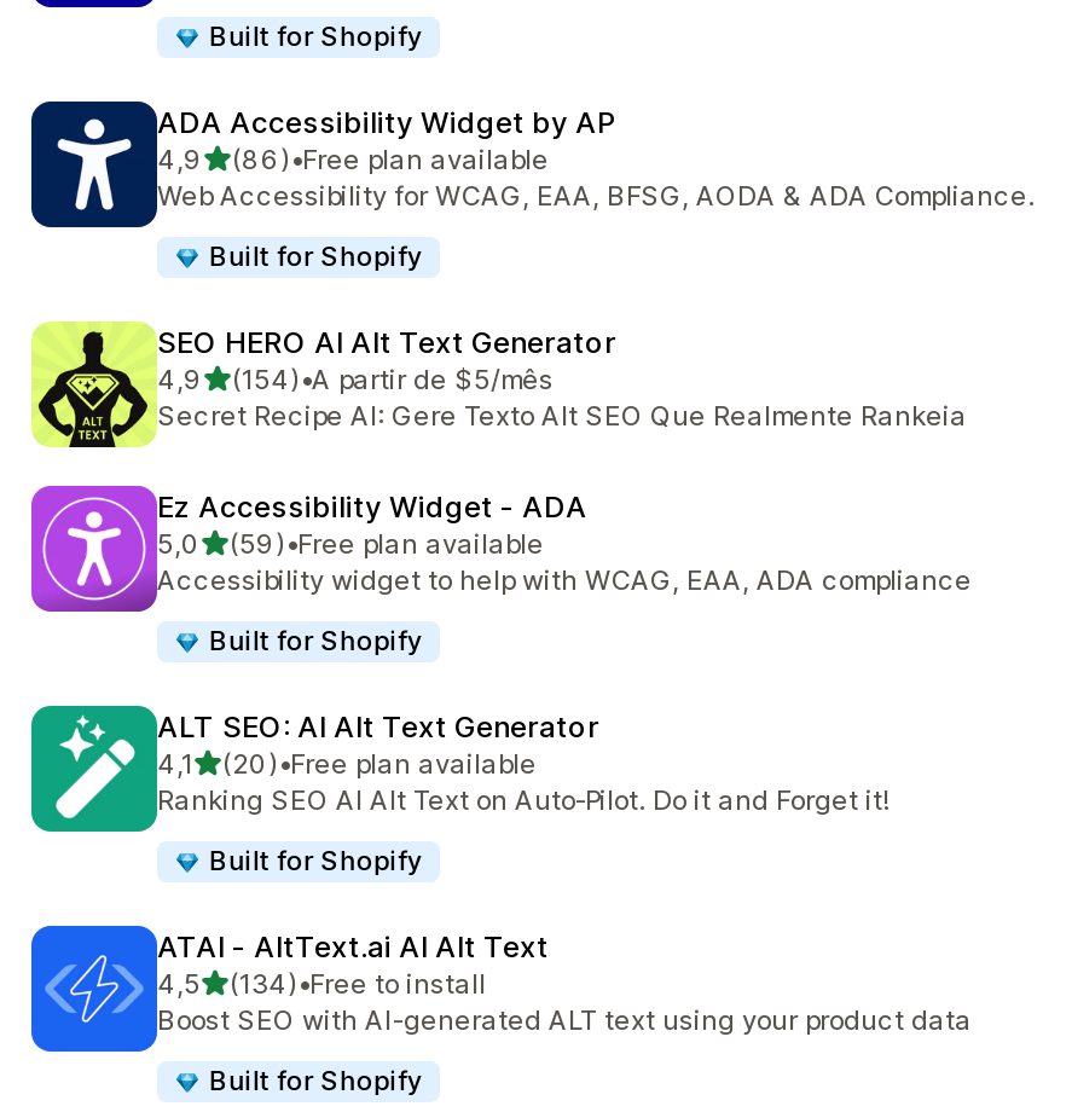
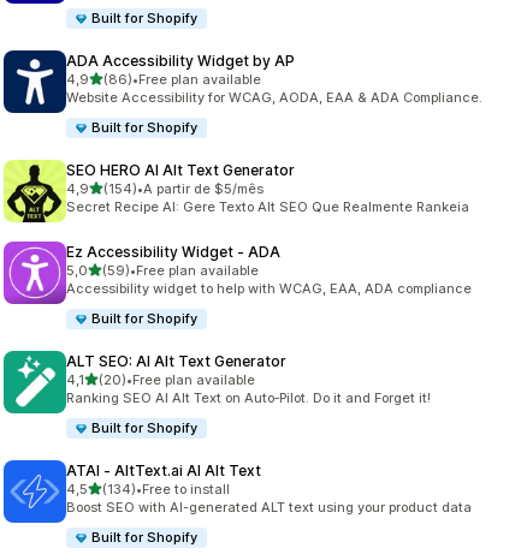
- Web Accessibility for WCAG, EAA, BFSG, AODA & ADA Compliance.
+ Website Accessibility for WCAG, AODA, EAA & ADA Compliance.
